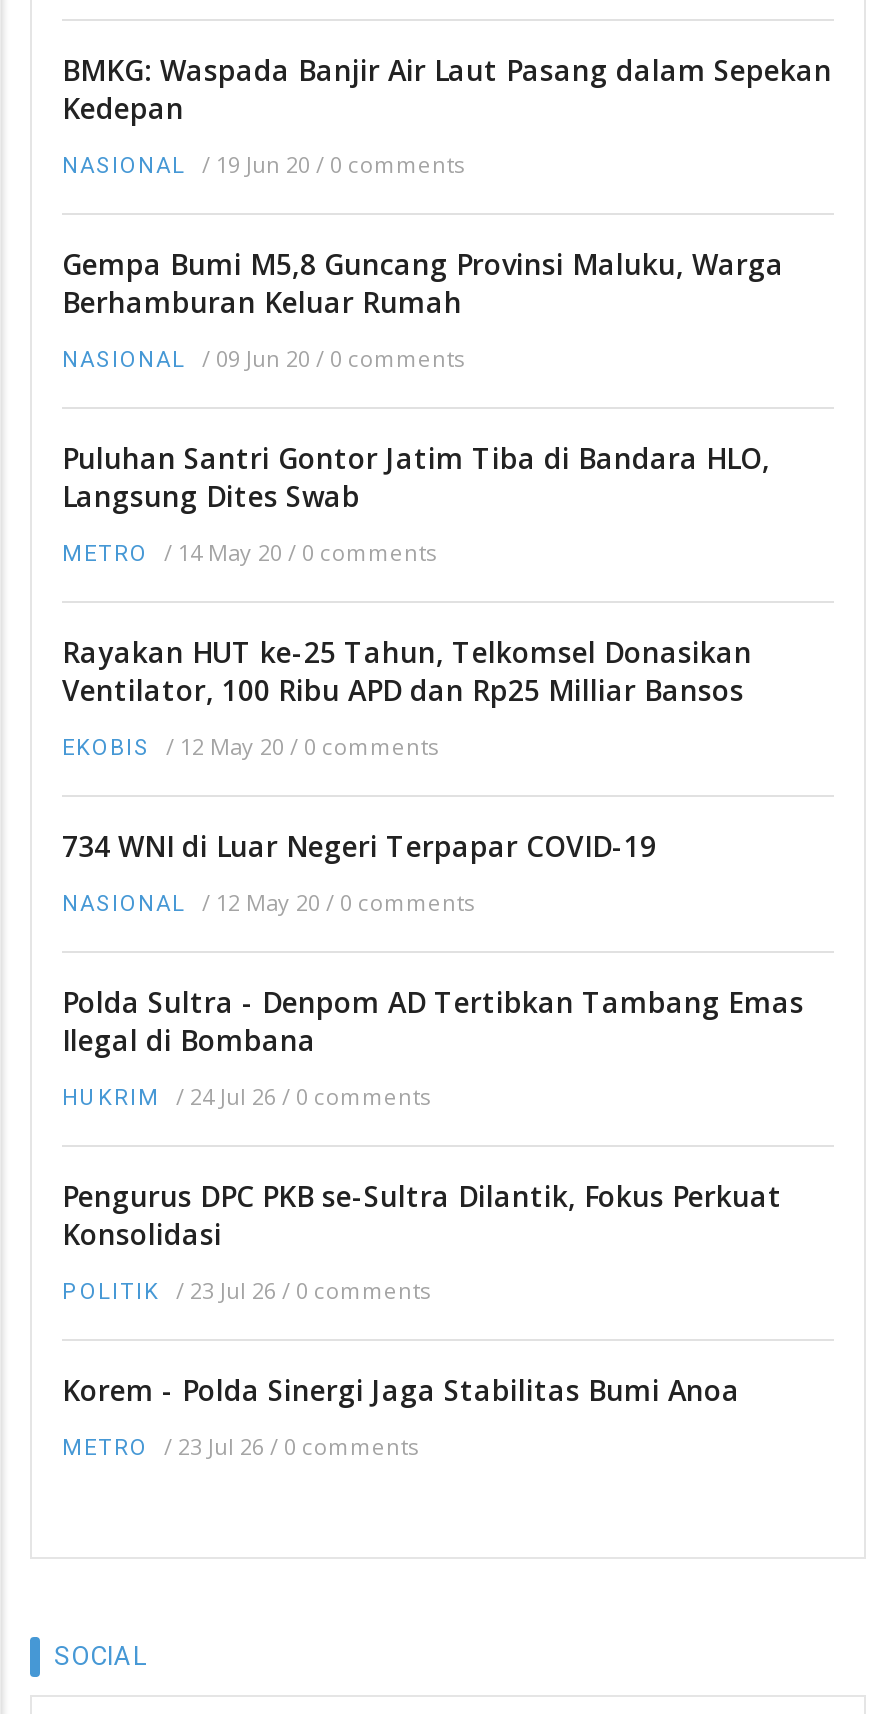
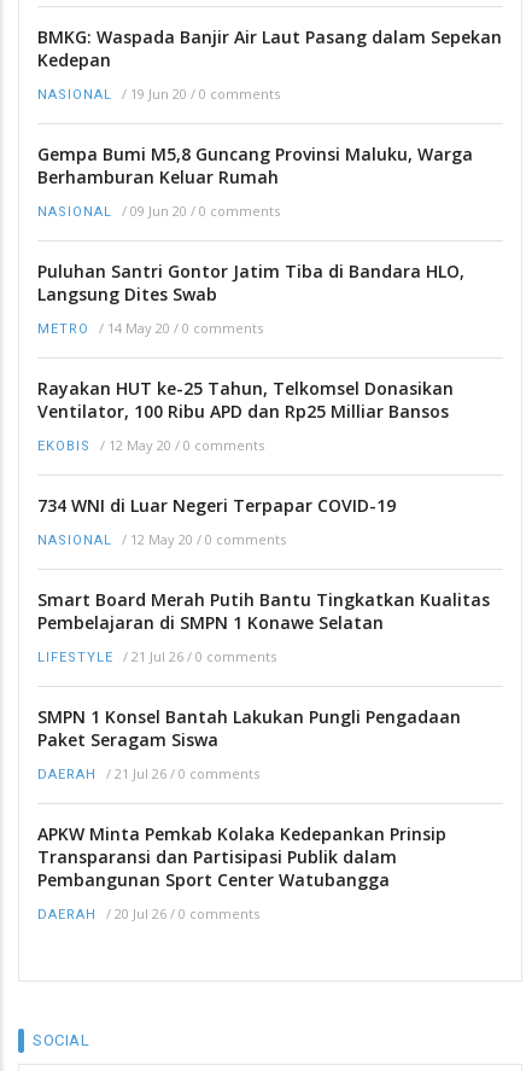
- Polda Sultra - Denpom AD Tertibkan Tambang Emas
- Ilegal di Bombana
+ Smart Board Merah Putih Bantu Tingkatkan Kualitas
+ Pembelajaran di SMPN 1 Konawe Selatan

- HUKRIM / 24 Jul 26 / 0 comments
+ LIFESTYLE / 21 Jul 26 / 0 comments

- Pengurus DPC PKB se-Sultra Dilantik, Fokus Perkuat
- Konsolidasi
+ SMPN 1 Konsel Bantah Lakukan Pungli Pengadaan
+ Paket Seragam Siswa

- POLITIK / 23 Jul 26 / 0 comments
+ DAERAH / 21 Jul 26 / 0 comments

- Korem - Polda Sinergi Jaga Stabilitas Bumi Anoa
+ APKW Minta Pemkab Kolaka Kedepankan Prinsip
+ Transparansi dan Partisipasi Publik dalam
+ Pembangunan Sport Center Watubangga

- METRO / 23 Jul 26 / 0 comments
+ DAERAH / 20 Jul 26 / 0 comments
